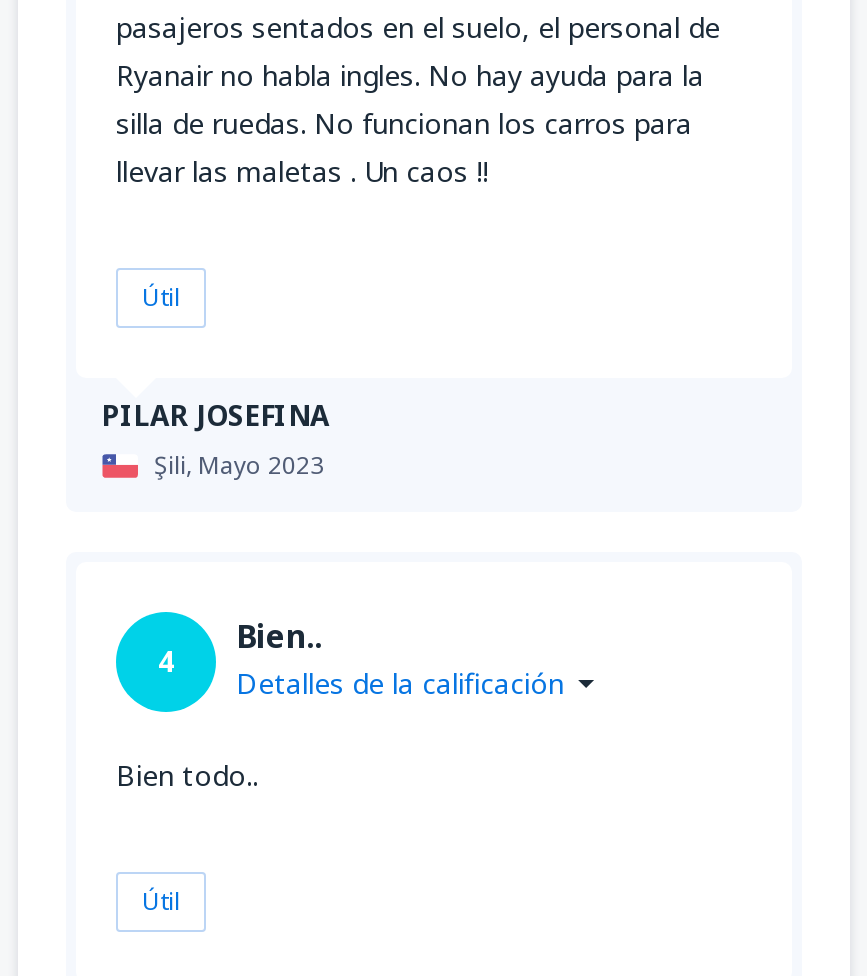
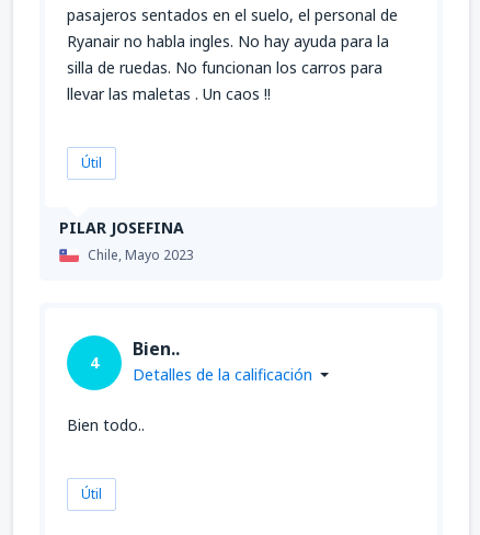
- Şili, Mayo 2023
+ Chile, Mayo 2023
